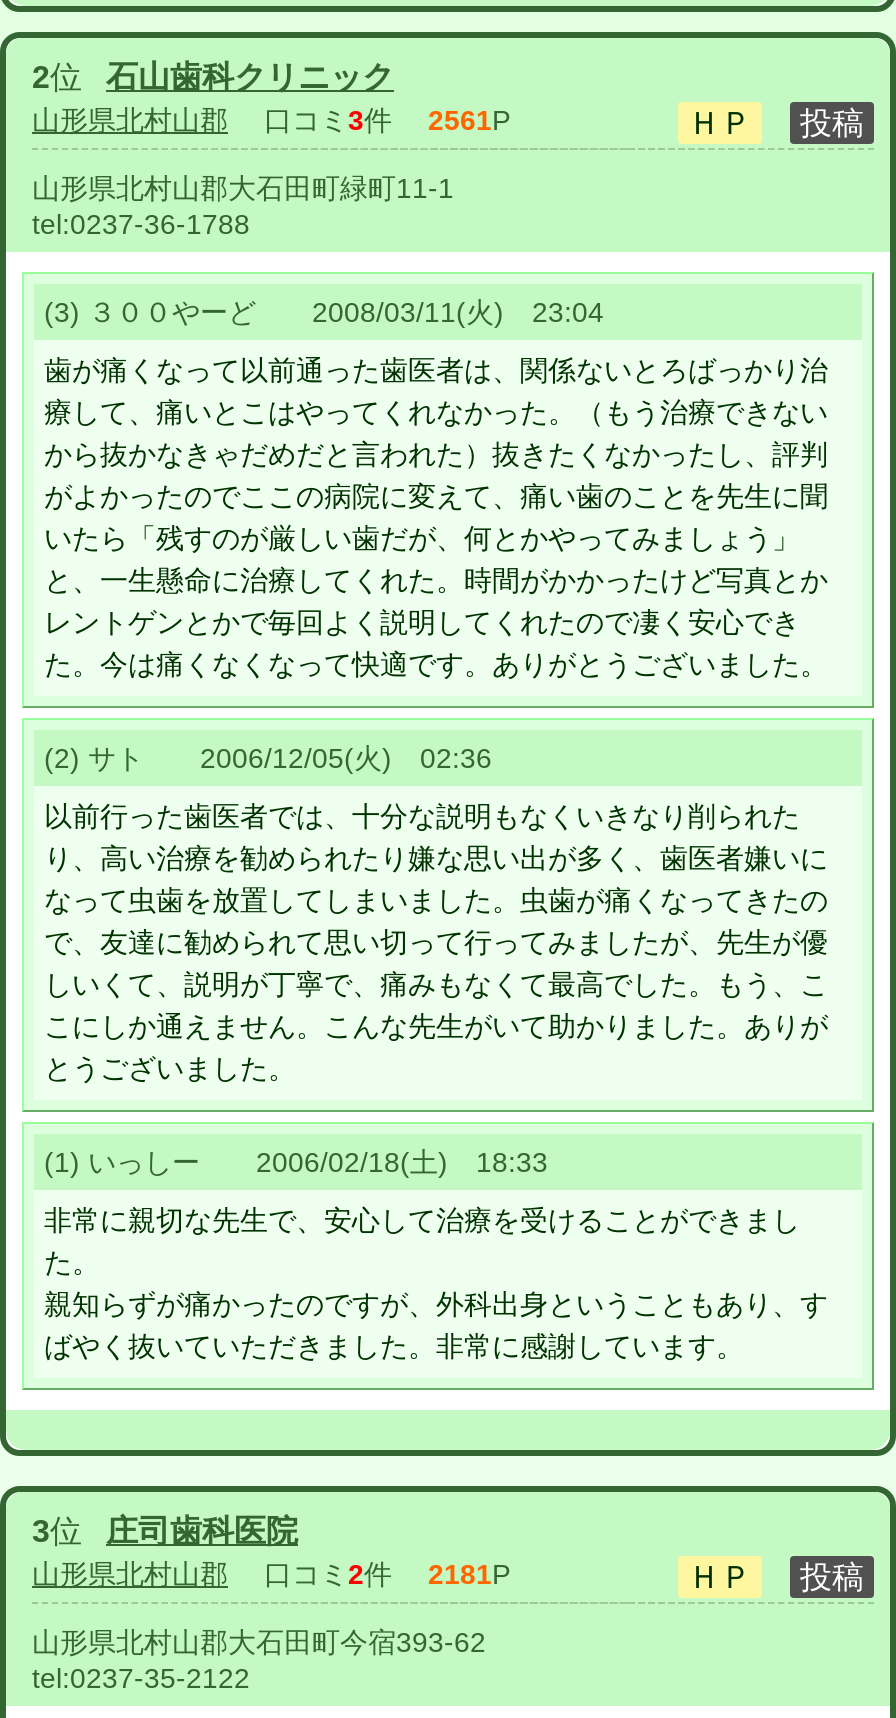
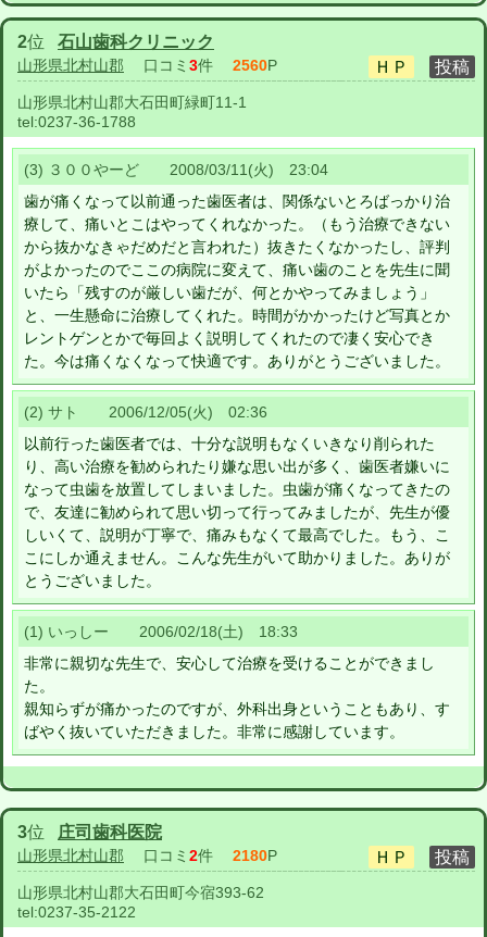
- 山形県北村山郡口コミ3件2561P
+ 山形県北村山郡口コミ3件2560P

- 山形県北村山郡口コミ2件2181P
+ 山形県北村山郡口コミ2件2180P
